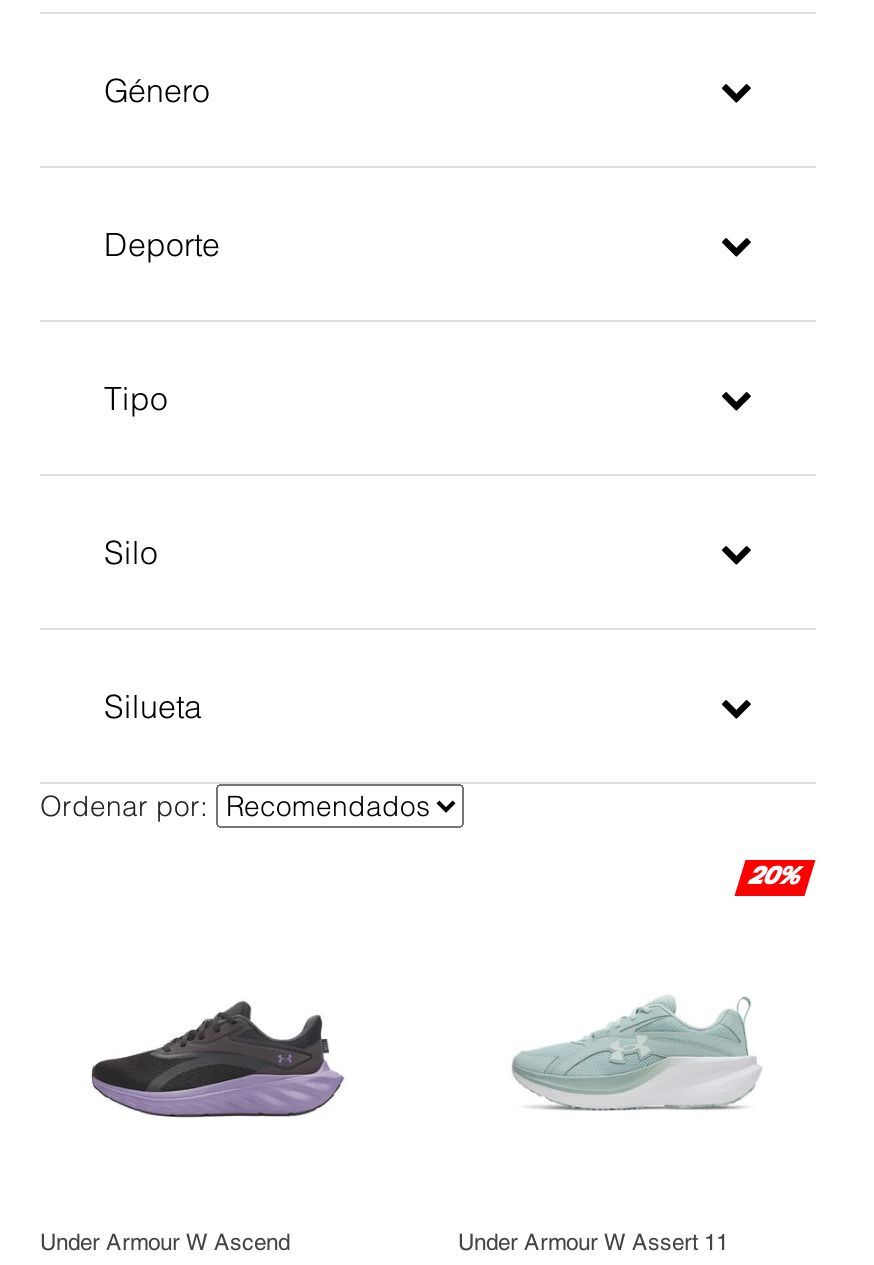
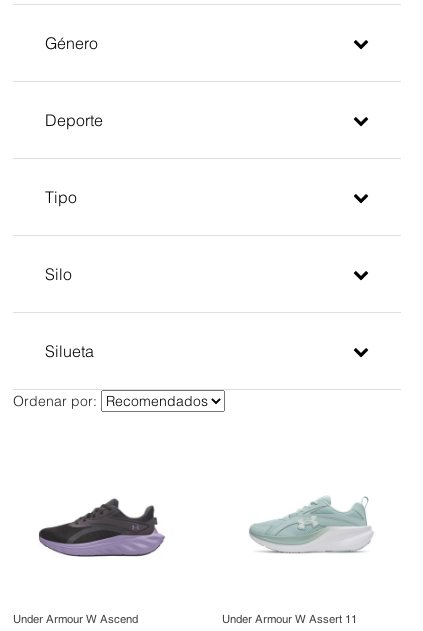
- 20%
